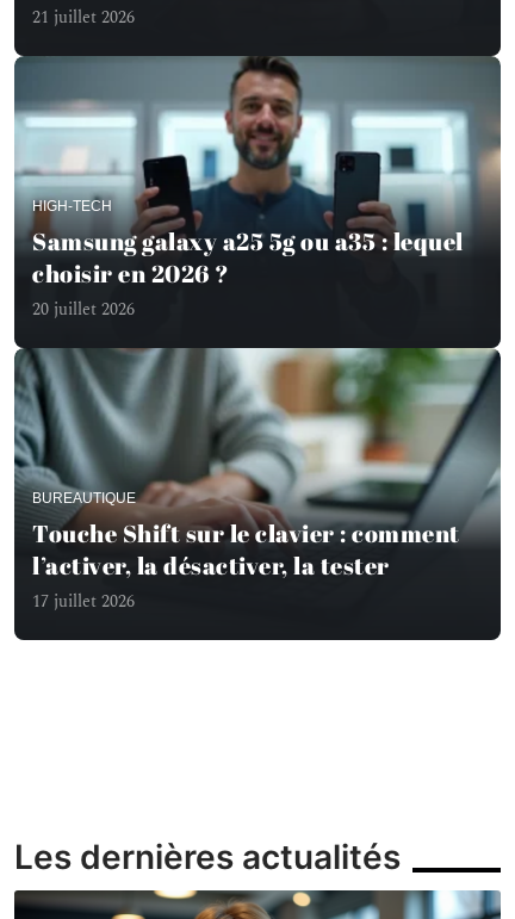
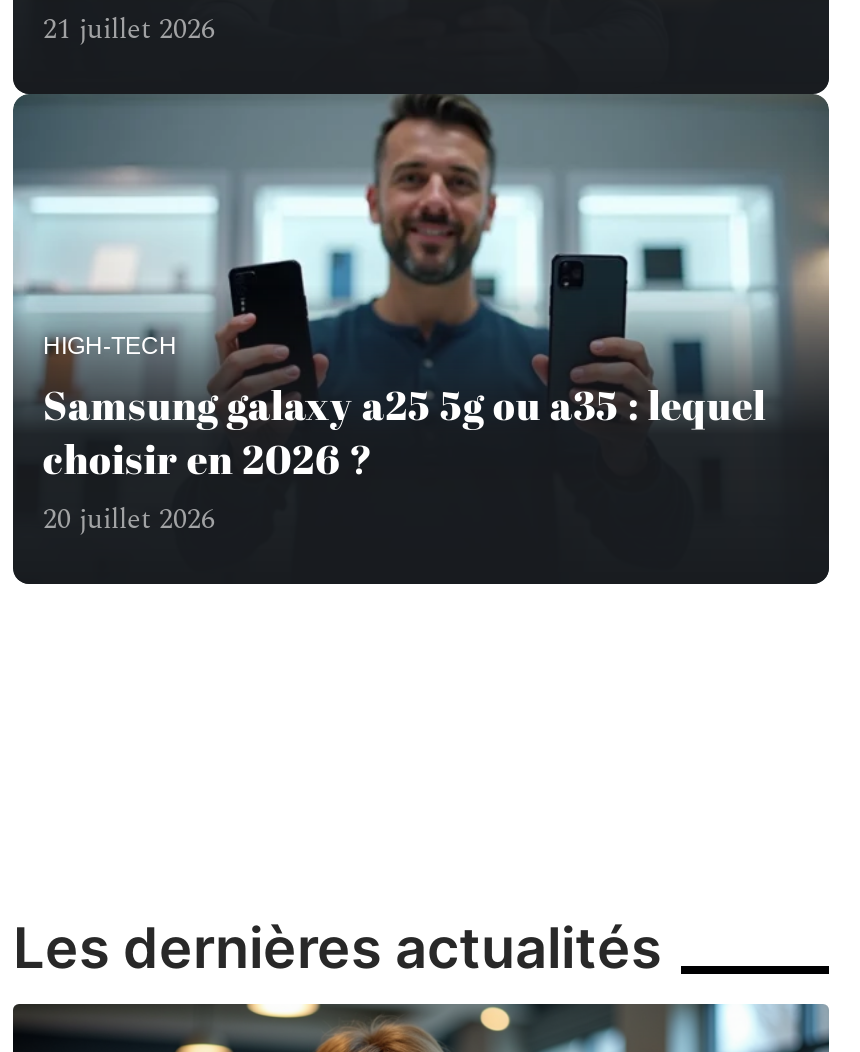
- [image]
- BUREAUTIQUE
- Touche Shift sur le clavier : comment
- l’activer, la désactiver, la tester
- 17 juillet 2026
